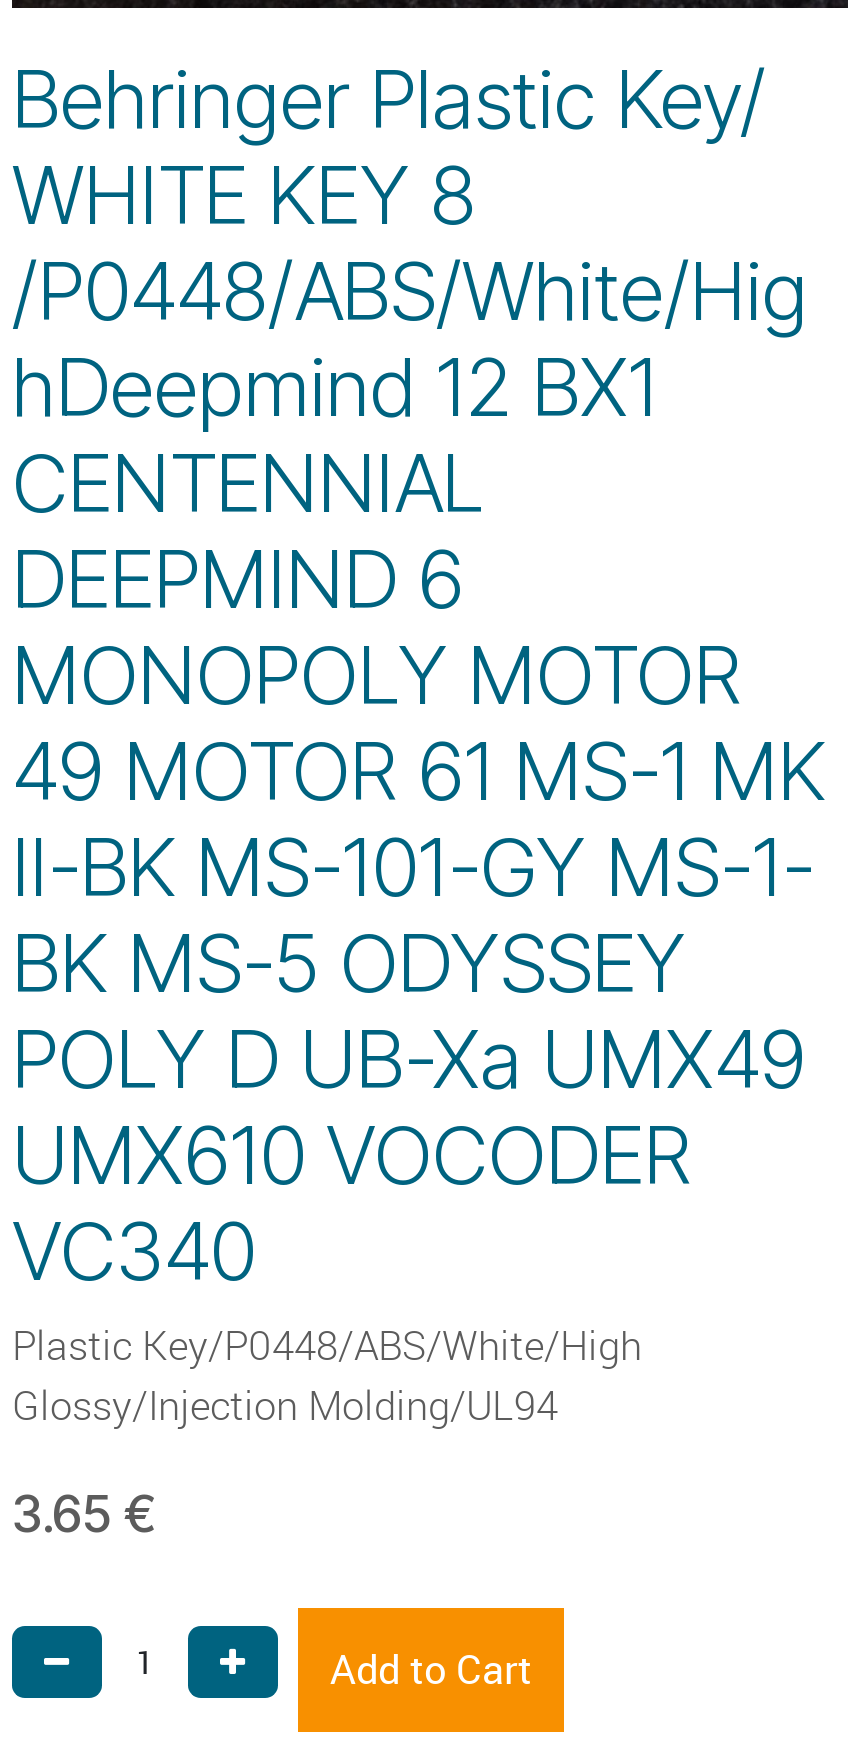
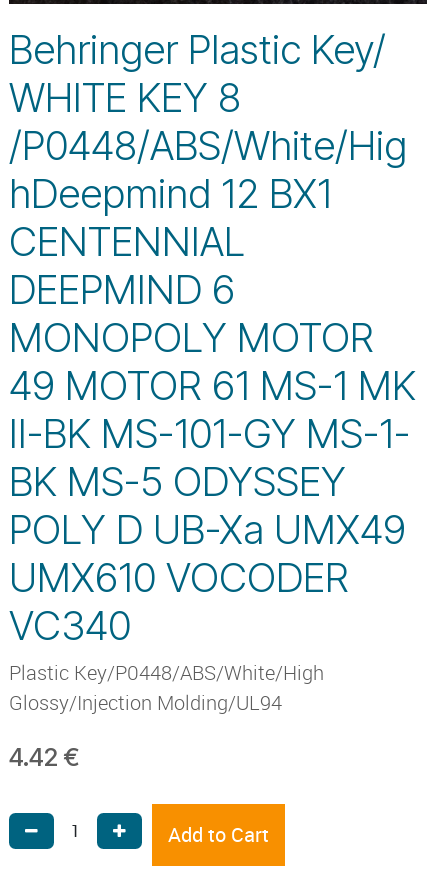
- 3.65 €
+ 4.42 €
